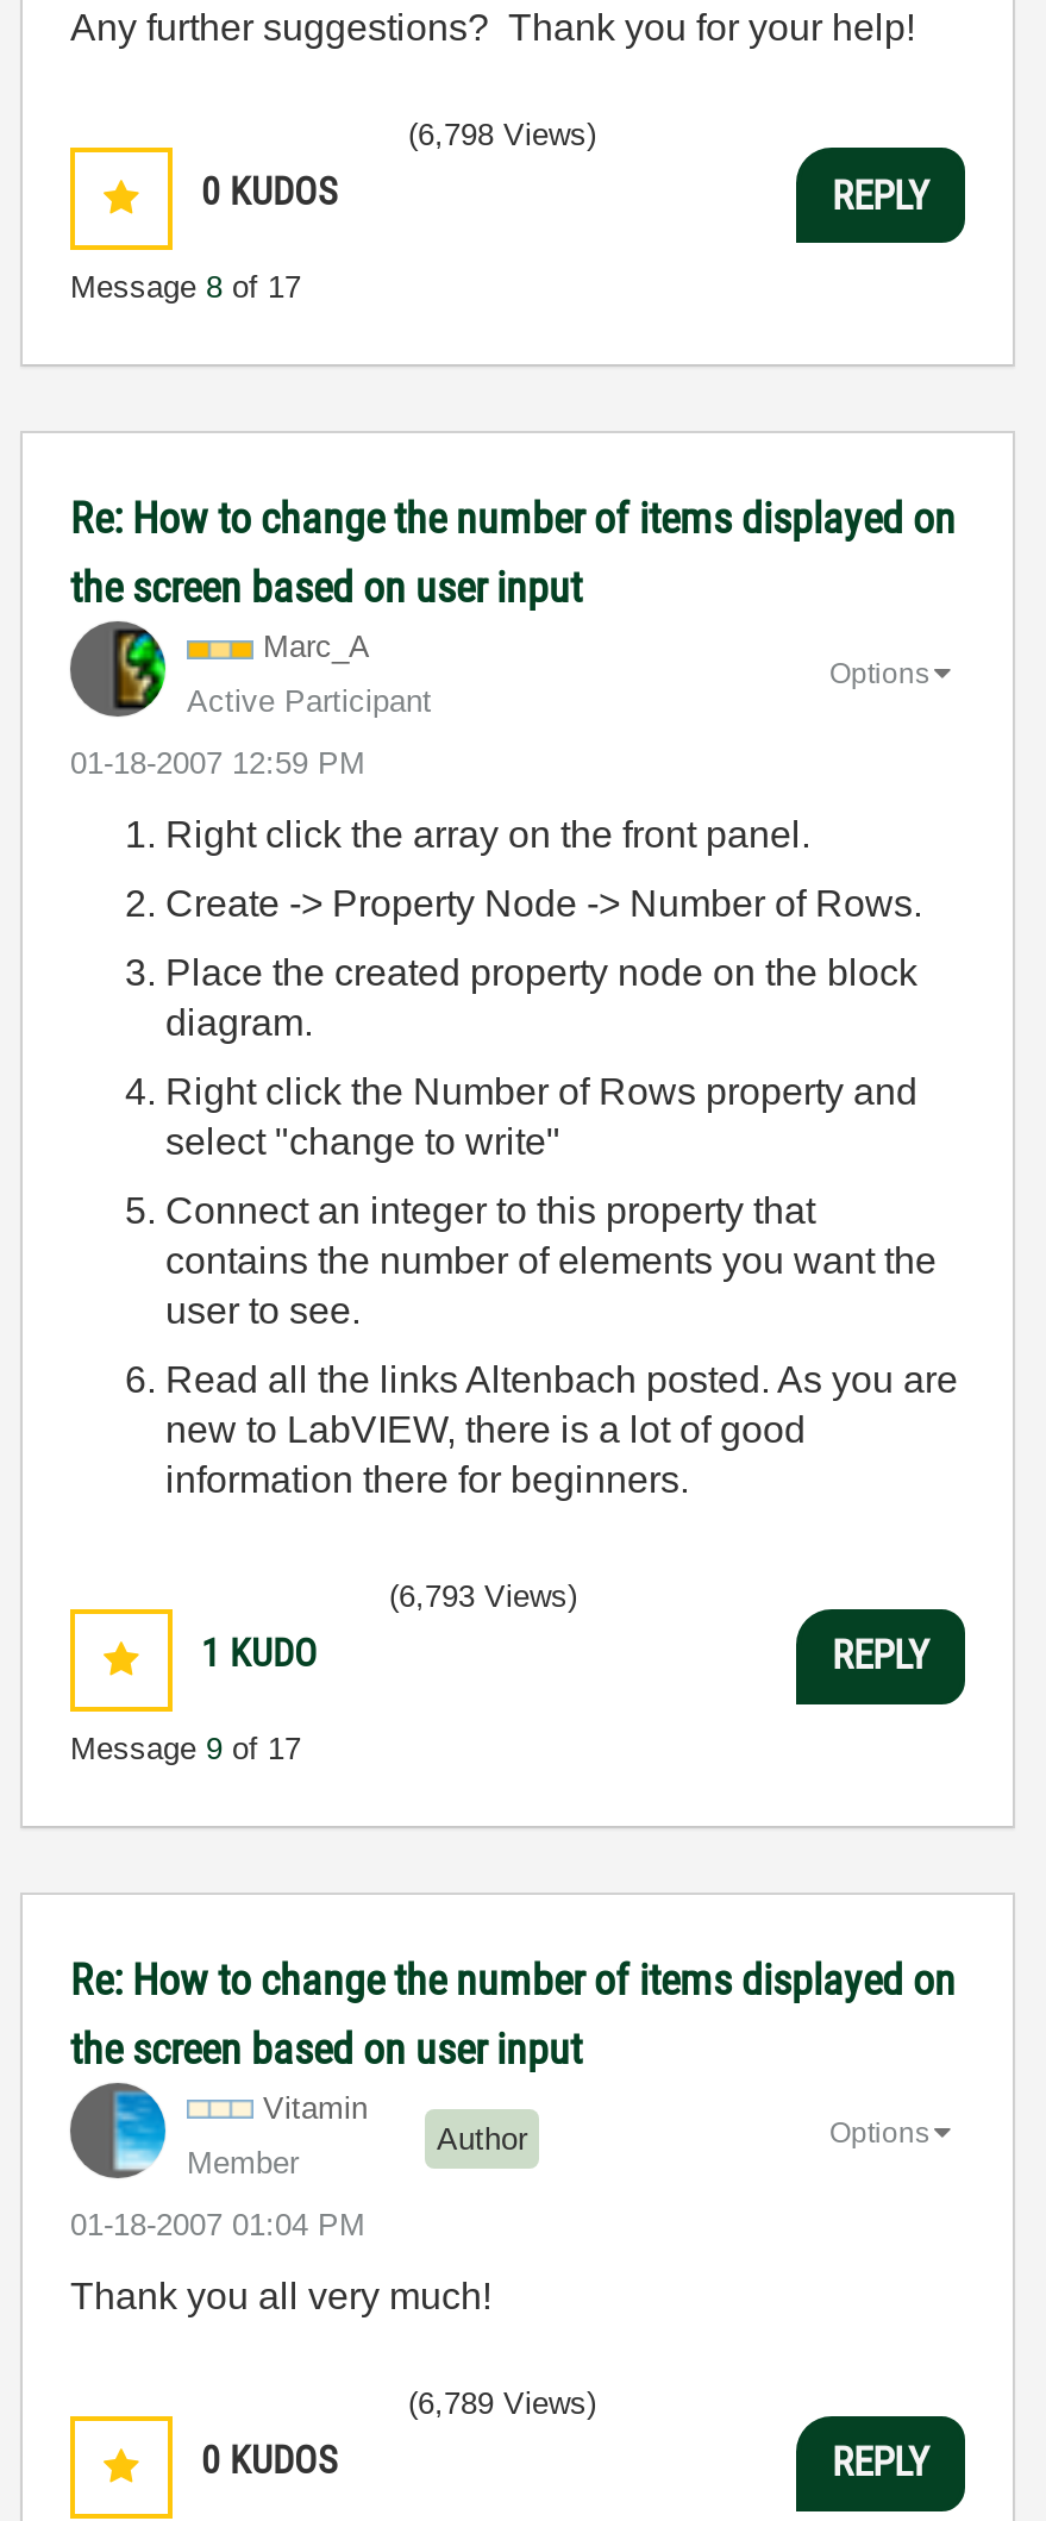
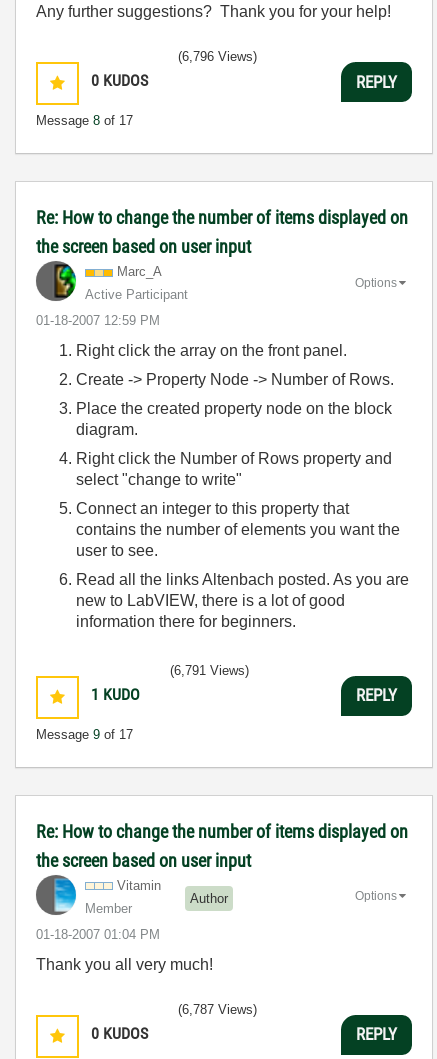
- (6,798 Views)
+ (6,796 Views)

- (6,793 Views)
+ (6,791 Views)

- (6,789 Views)
+ (6,787 Views)
